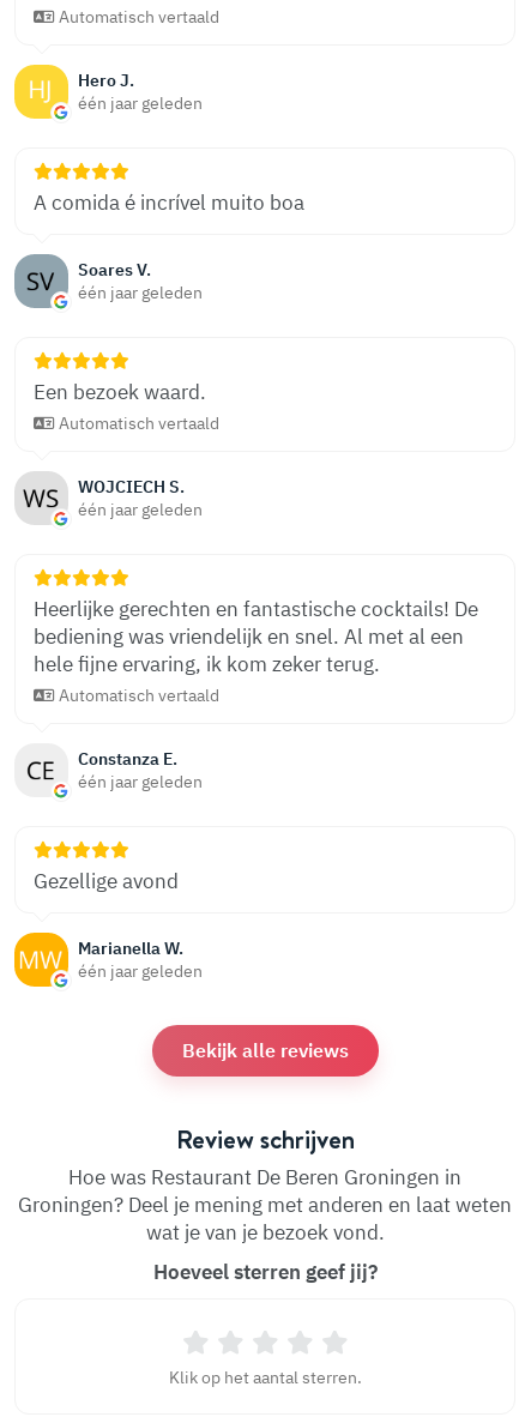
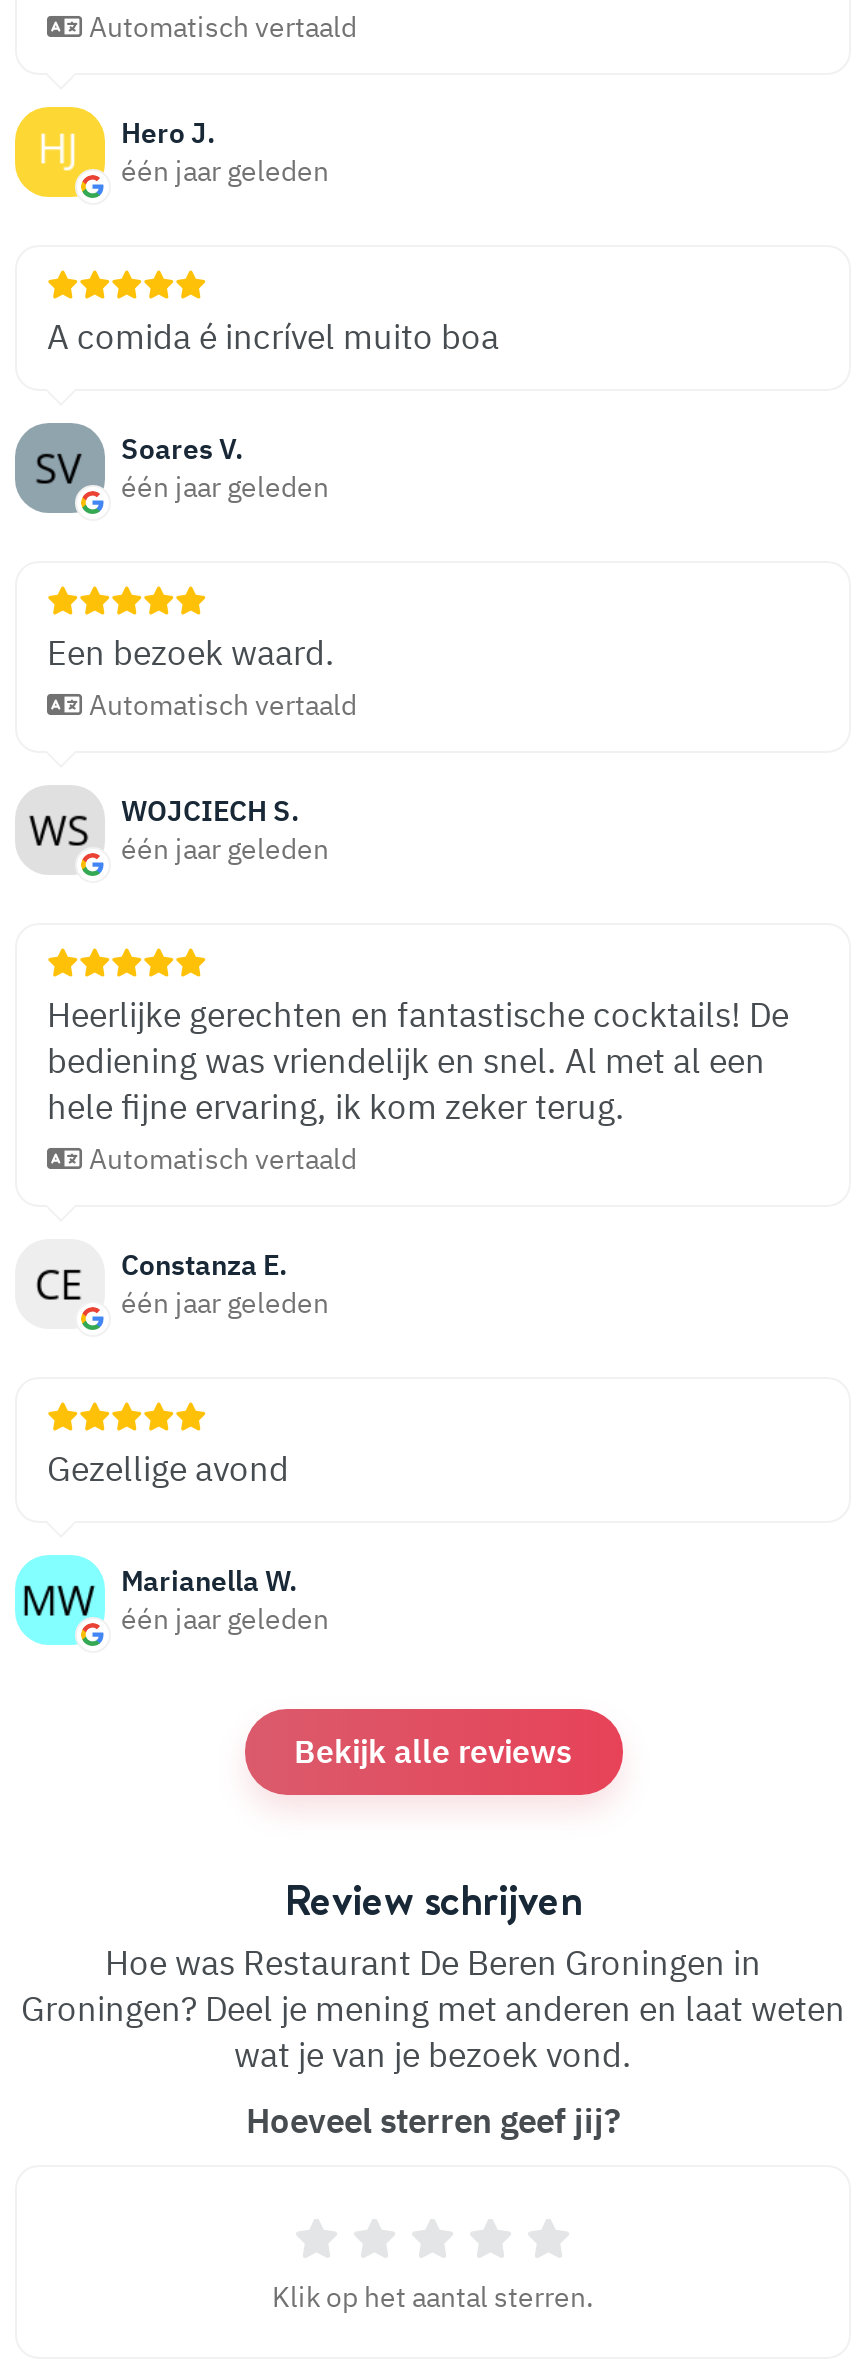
- [image]
+ [image]
